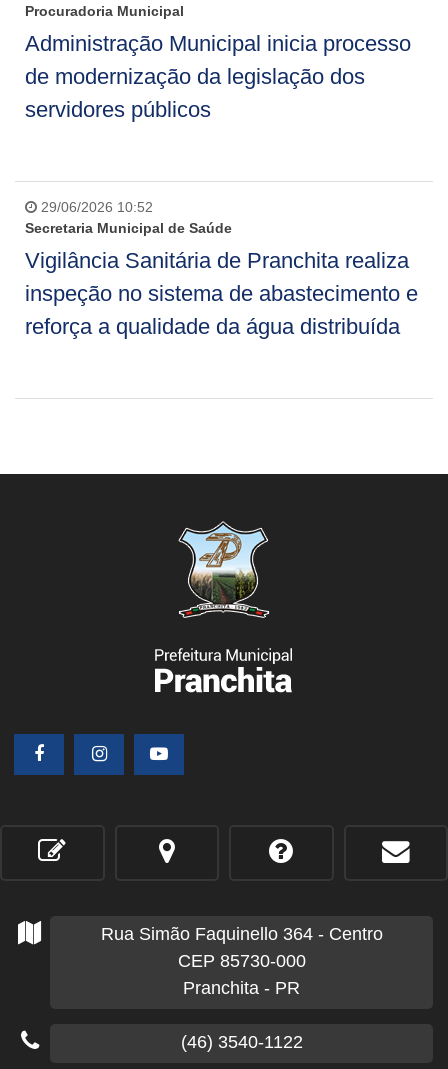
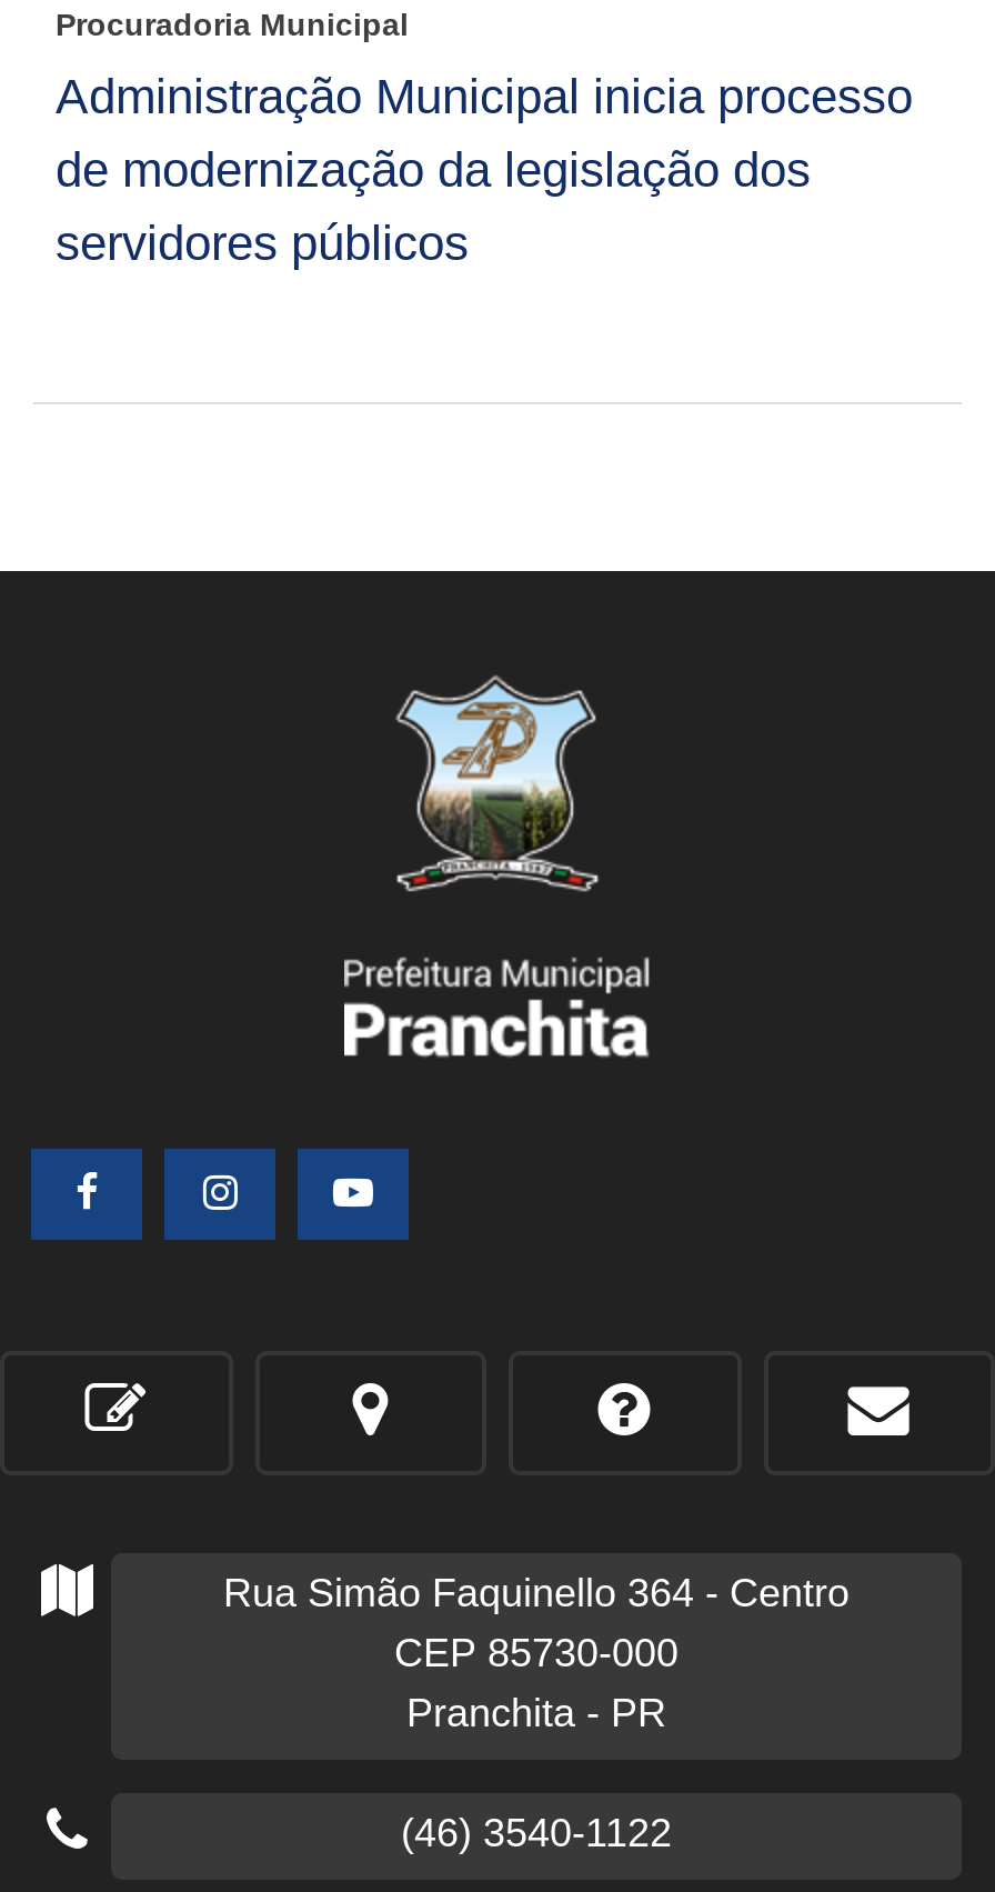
- 29/06/2026 10:52
- Secretaria Municipal de Saúde
- Vigilância Sanitária de Pranchita realiza
- inspeção no sistema de abastecimento e
- reforça a qualidade da água distribuída
